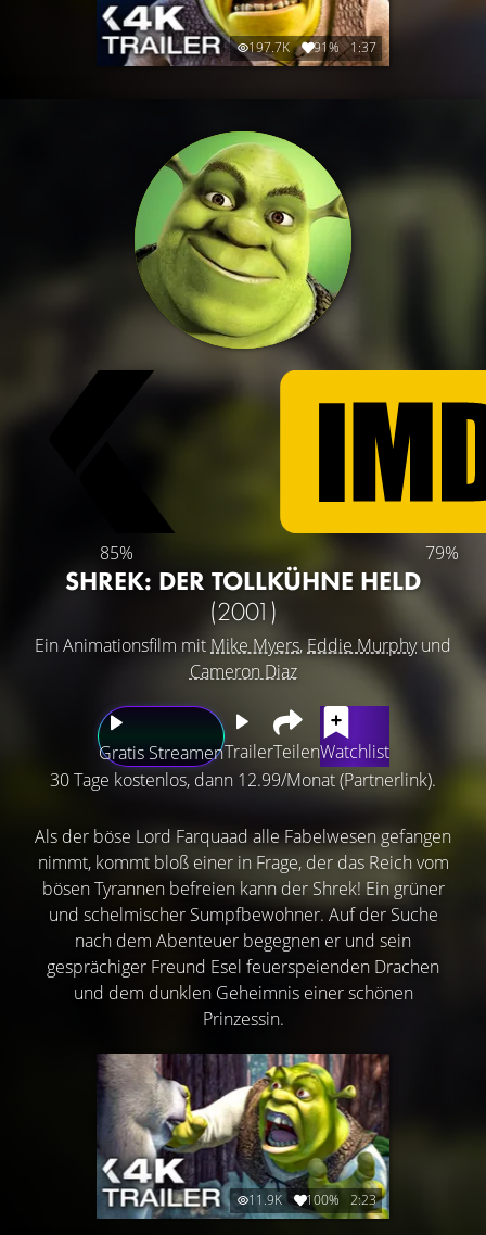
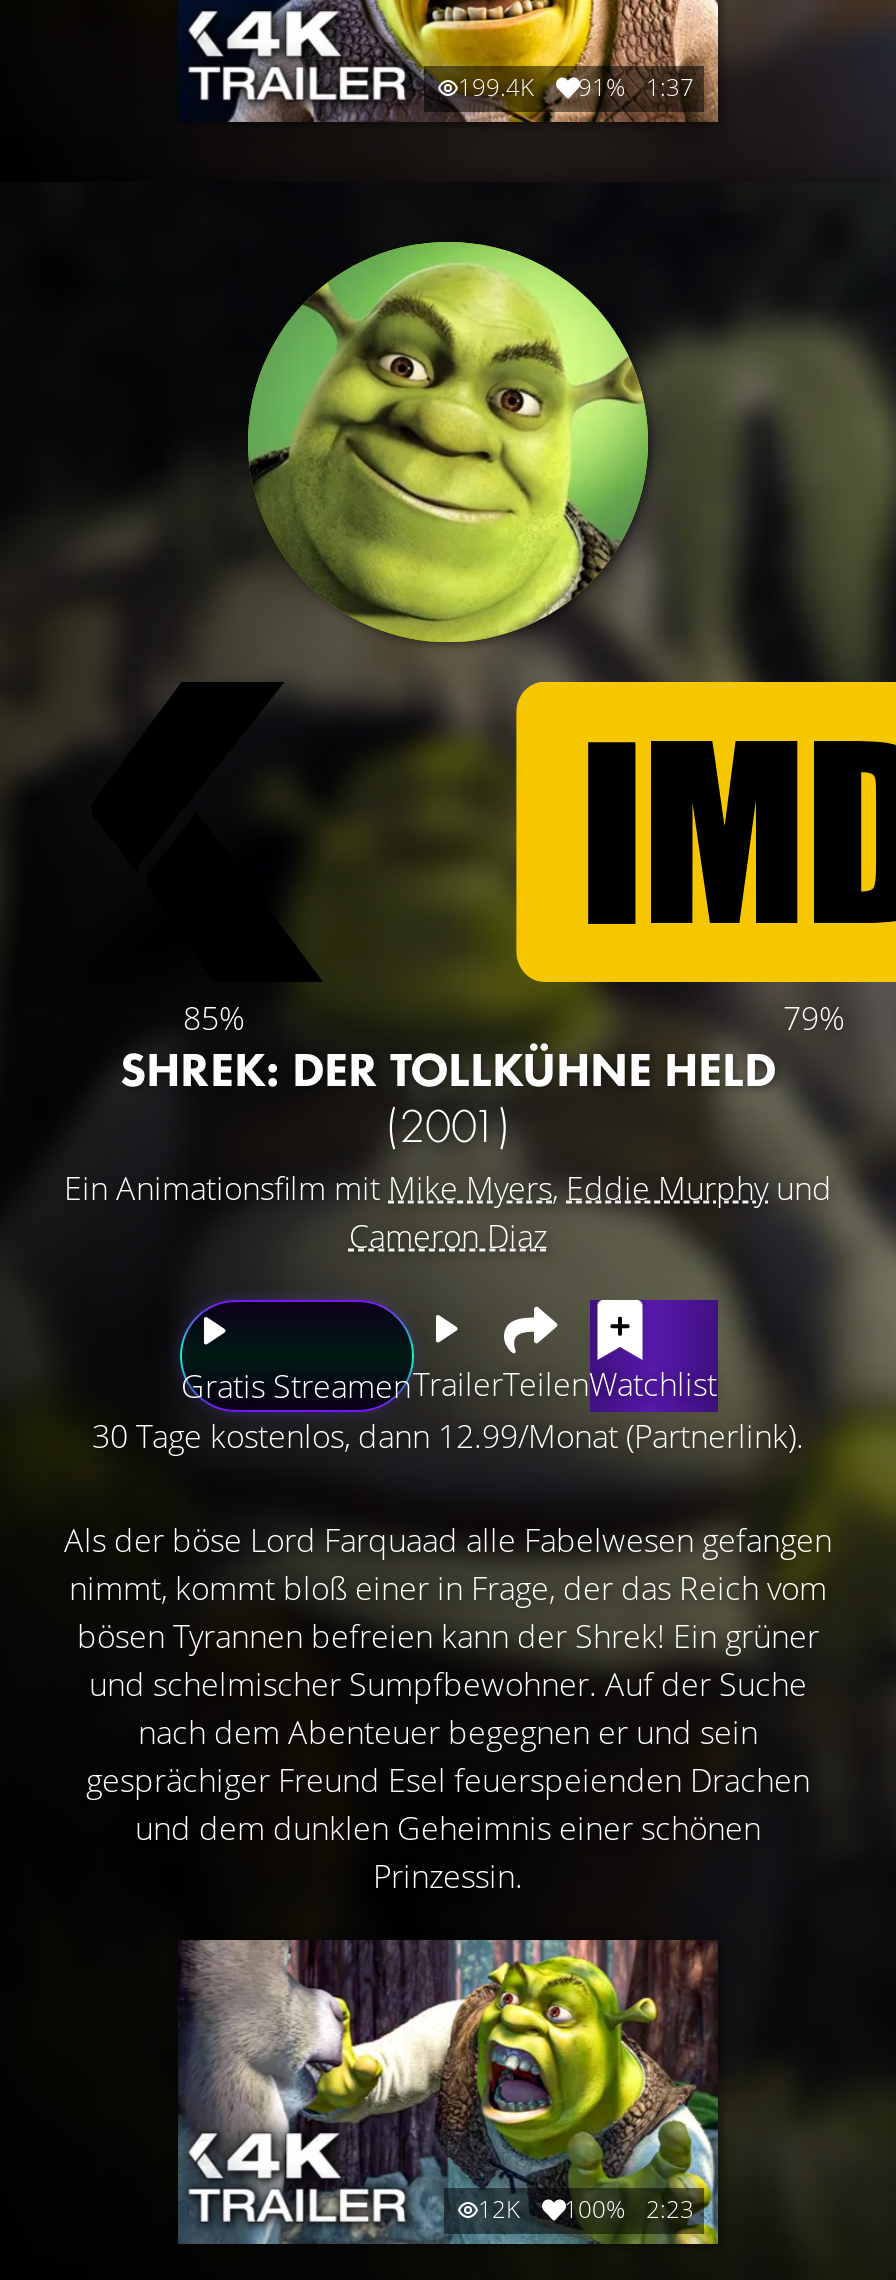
- 197.7K 91% 1:37
+ 199.4K 91% 1:37

- 11.9K 100% 2:23
+ 12K 100% 2:23
